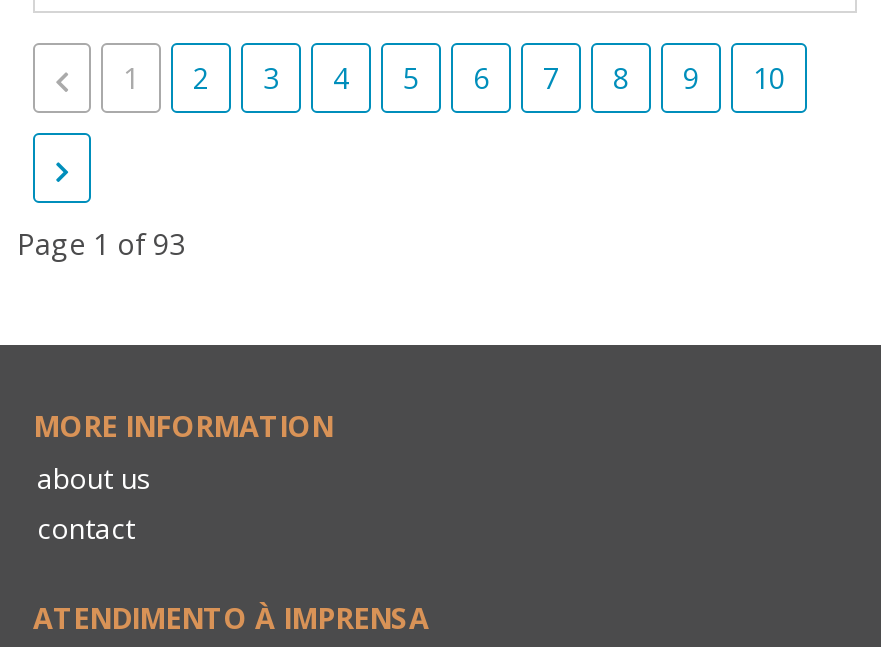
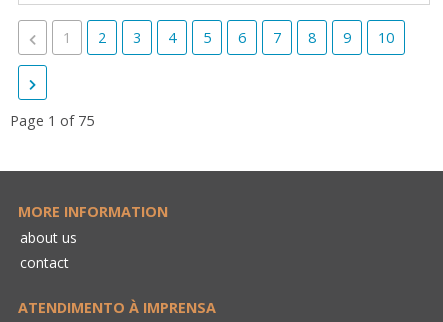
- Page 1 of 93
+ Page 1 of 75
